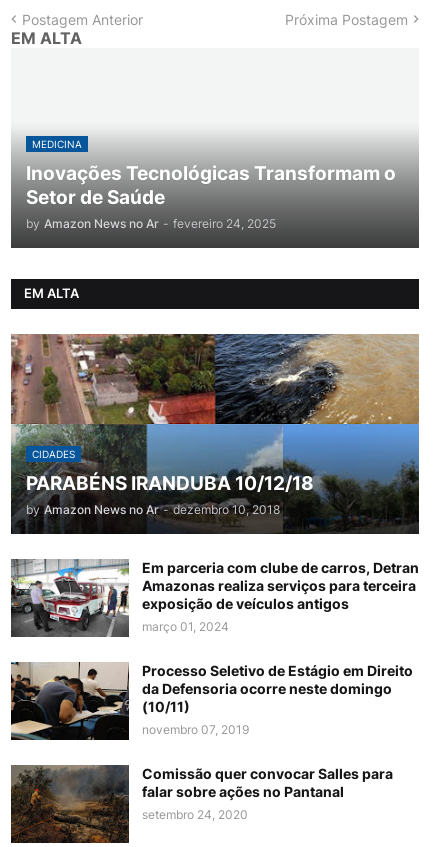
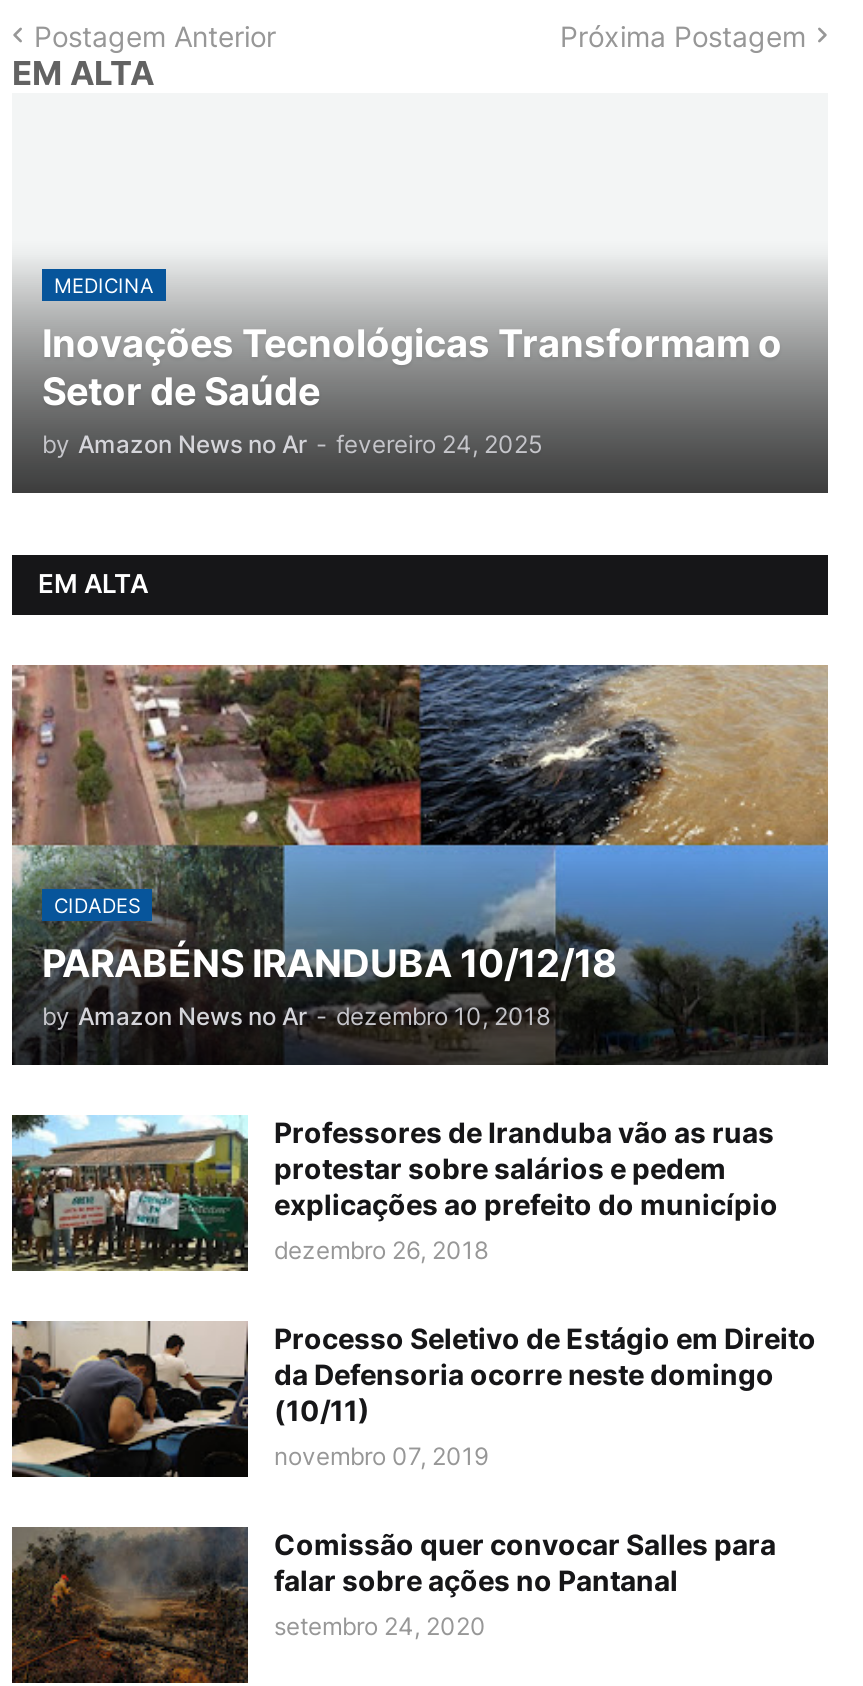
- [image]
- Em parceria com clube de carros, Detran
- Amazonas realiza serviços para terceira
- exposição de veículos antigos
- março 01, 2024
+ [image]
+ Professores de Iranduba vão as ruas
+ protestar sobre salários e pedem
+ explicações ao prefeito do município
+ dezembro 26, 2018
